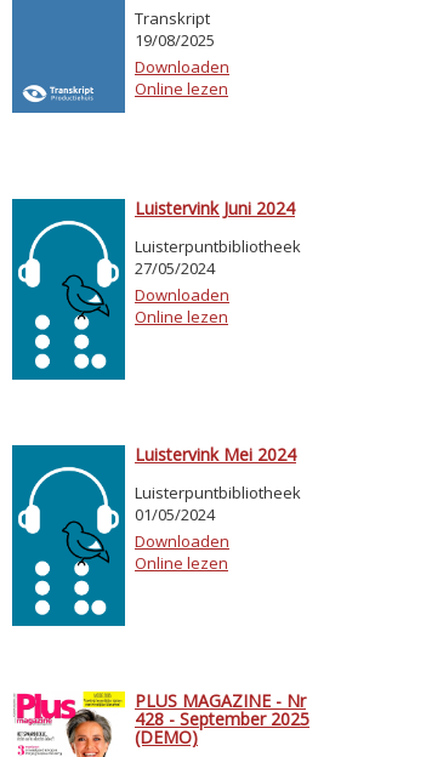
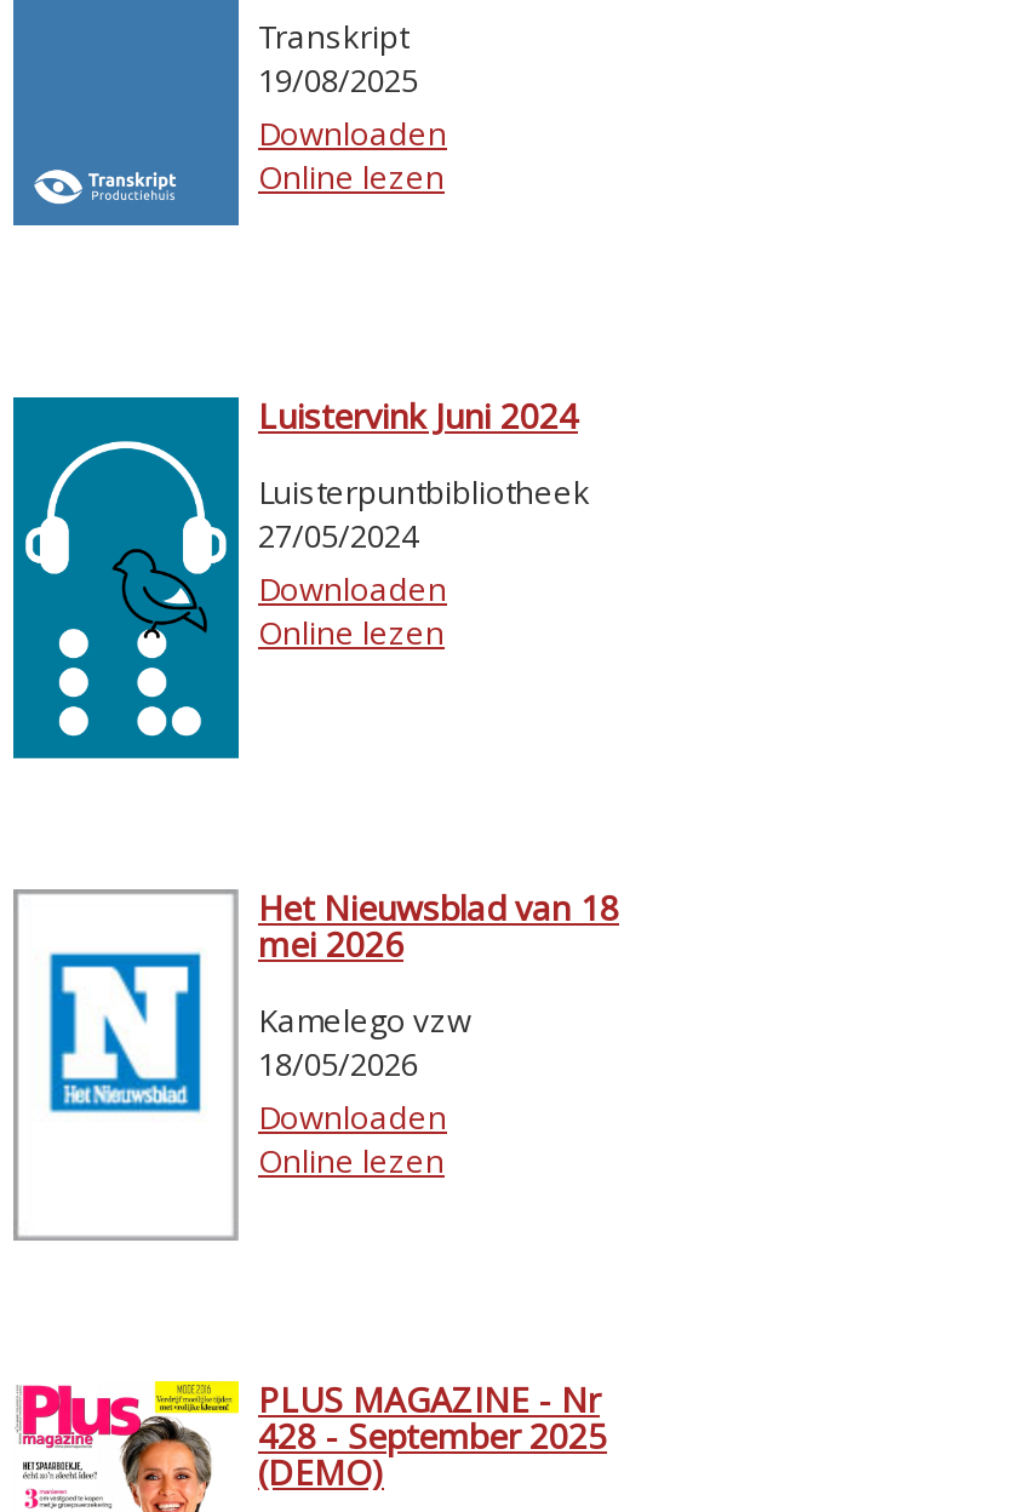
- [image]
- Luistervink Mei 2024
+ [image]
+ Het Nieuwsblad van 18
+ mei 2026

- Luisterpuntbibliotheek
- 01/05/2024
+ Kamelego vzw
+ 18/05/2026
